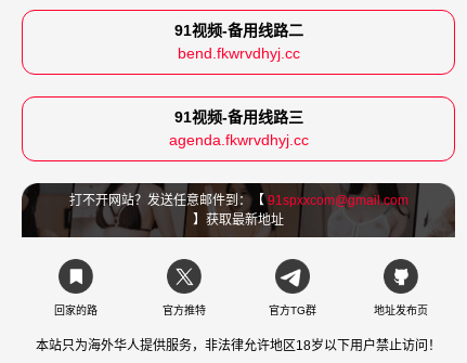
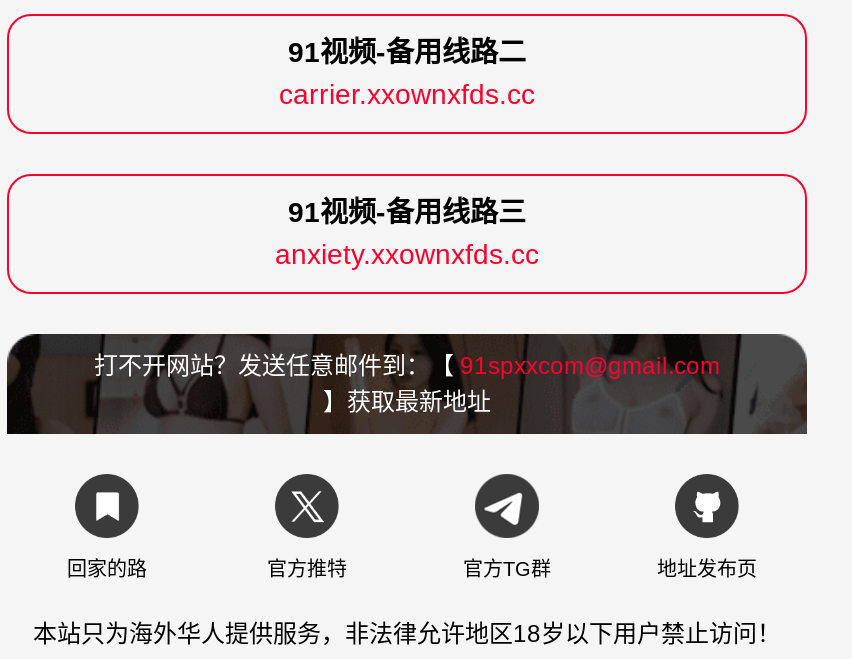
- bend.fkwrvdhyj.cc
+ carrier.xxownxfds.cc

- agenda.fkwrvdhyj.cc
+ anxiety.xxownxfds.cc
